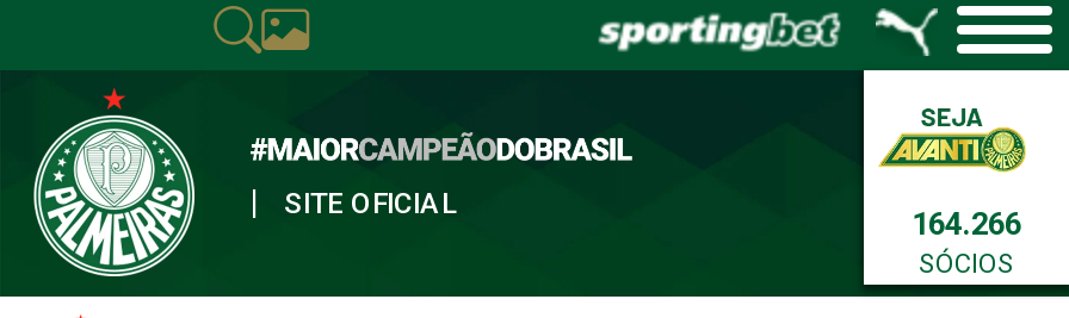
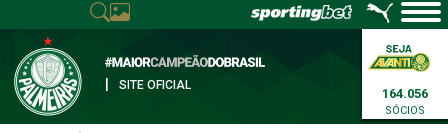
- 164.266
+ 164.056
